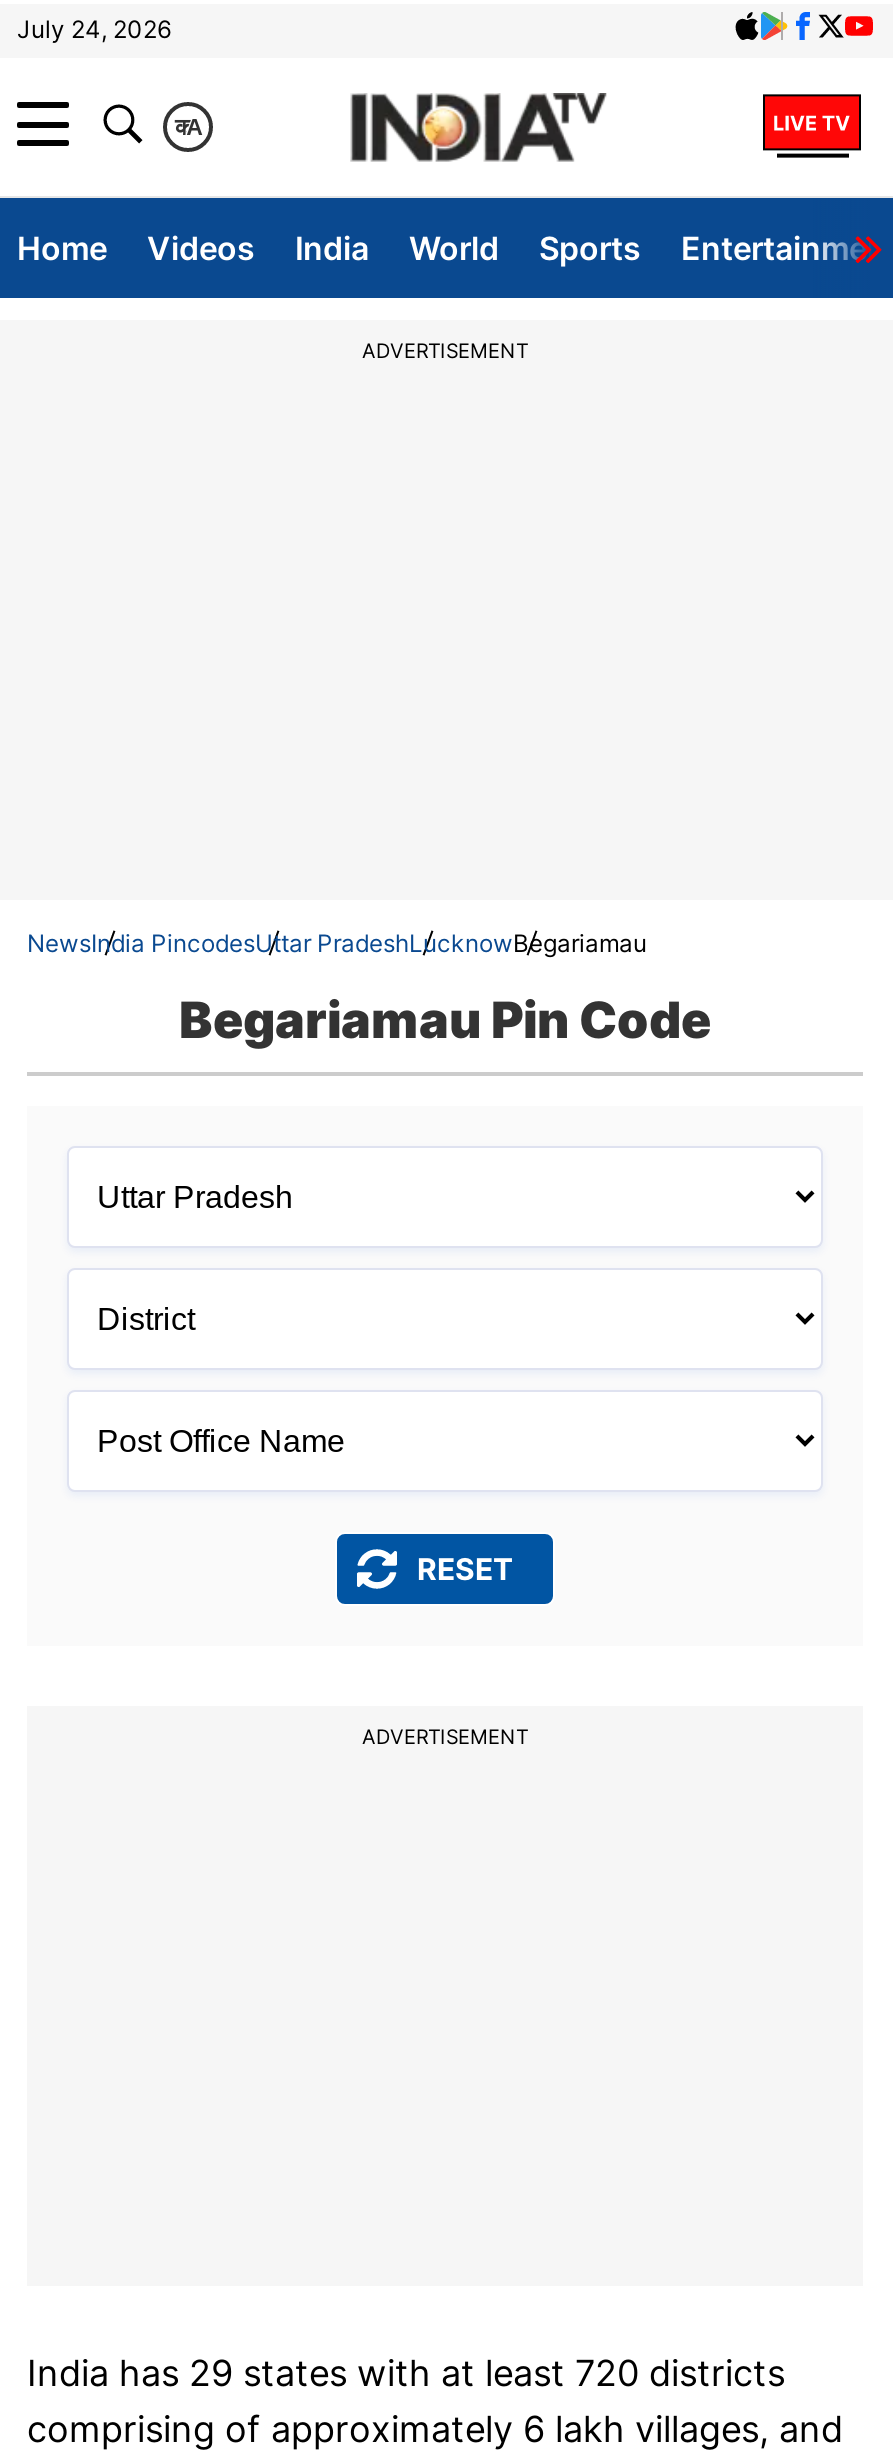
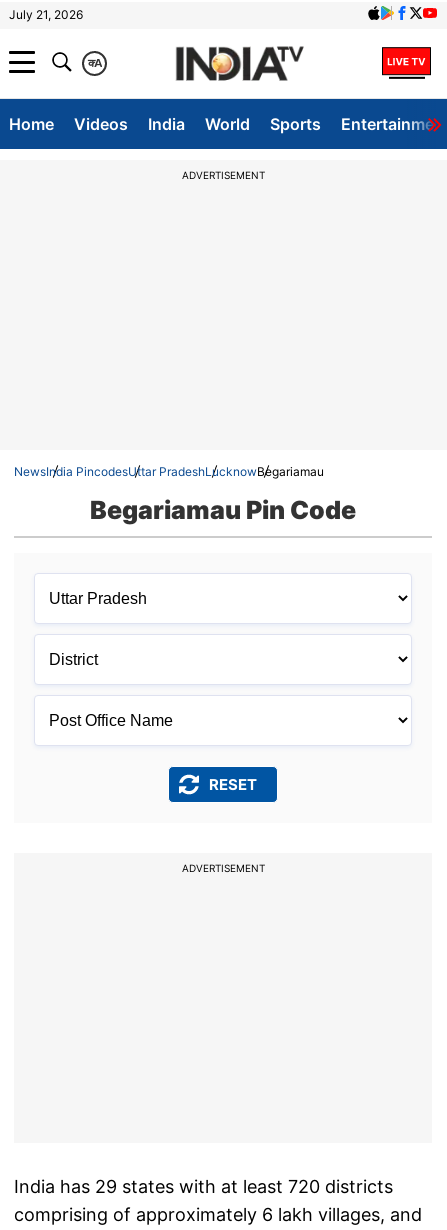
- July 24, 2026
+ July 21, 2026
